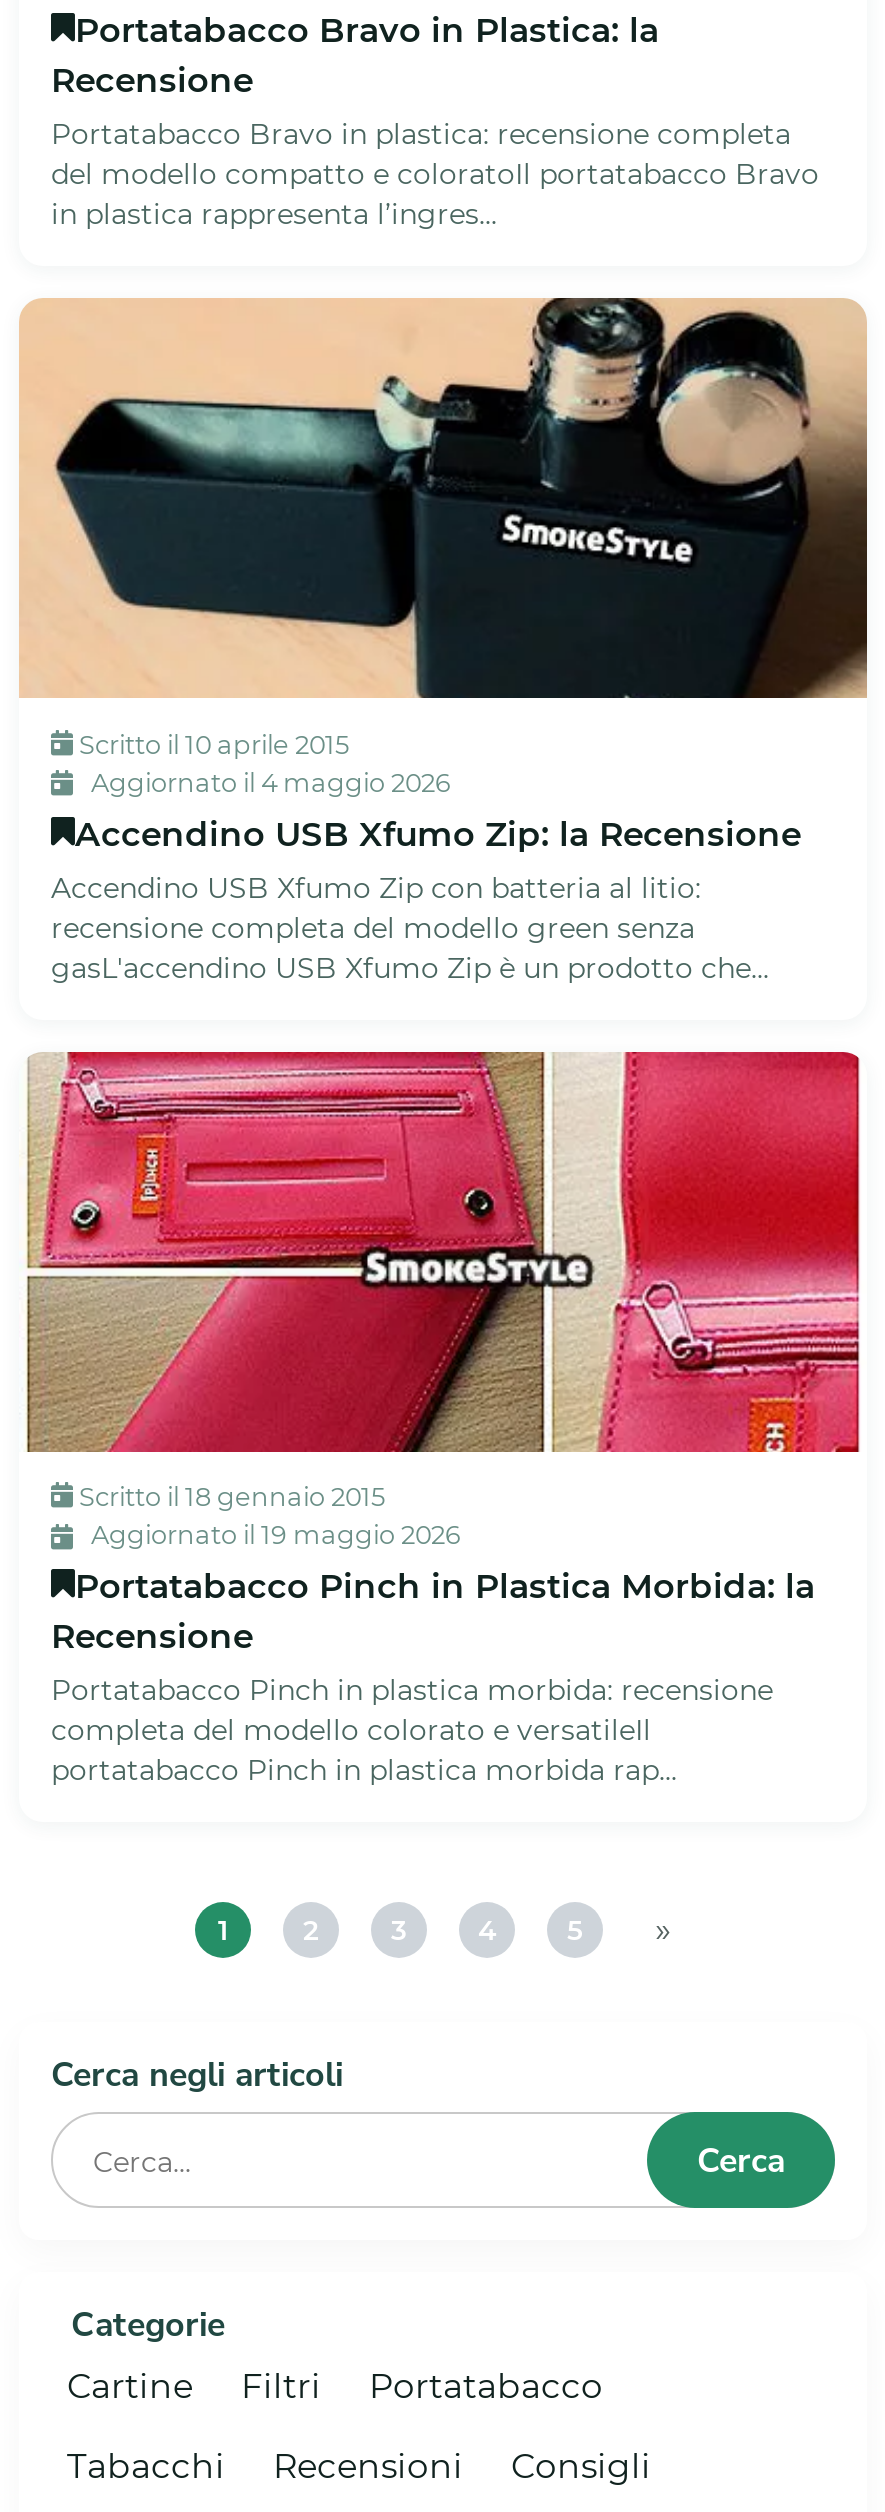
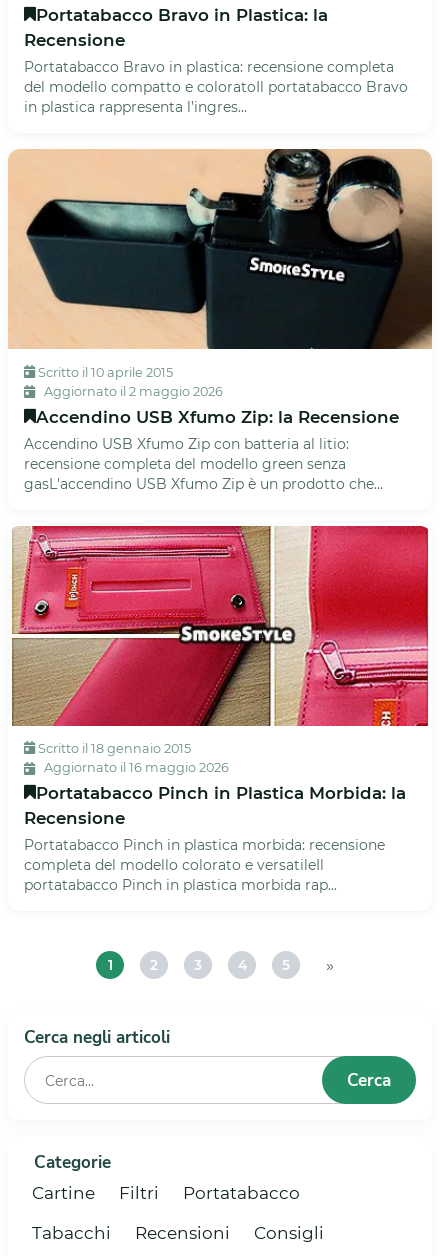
- Aggiornato il 4 maggio 2026
+ Aggiornato il 2 maggio 2026

- Aggiornato il 19 maggio 2026
+ Aggiornato il 16 maggio 2026
